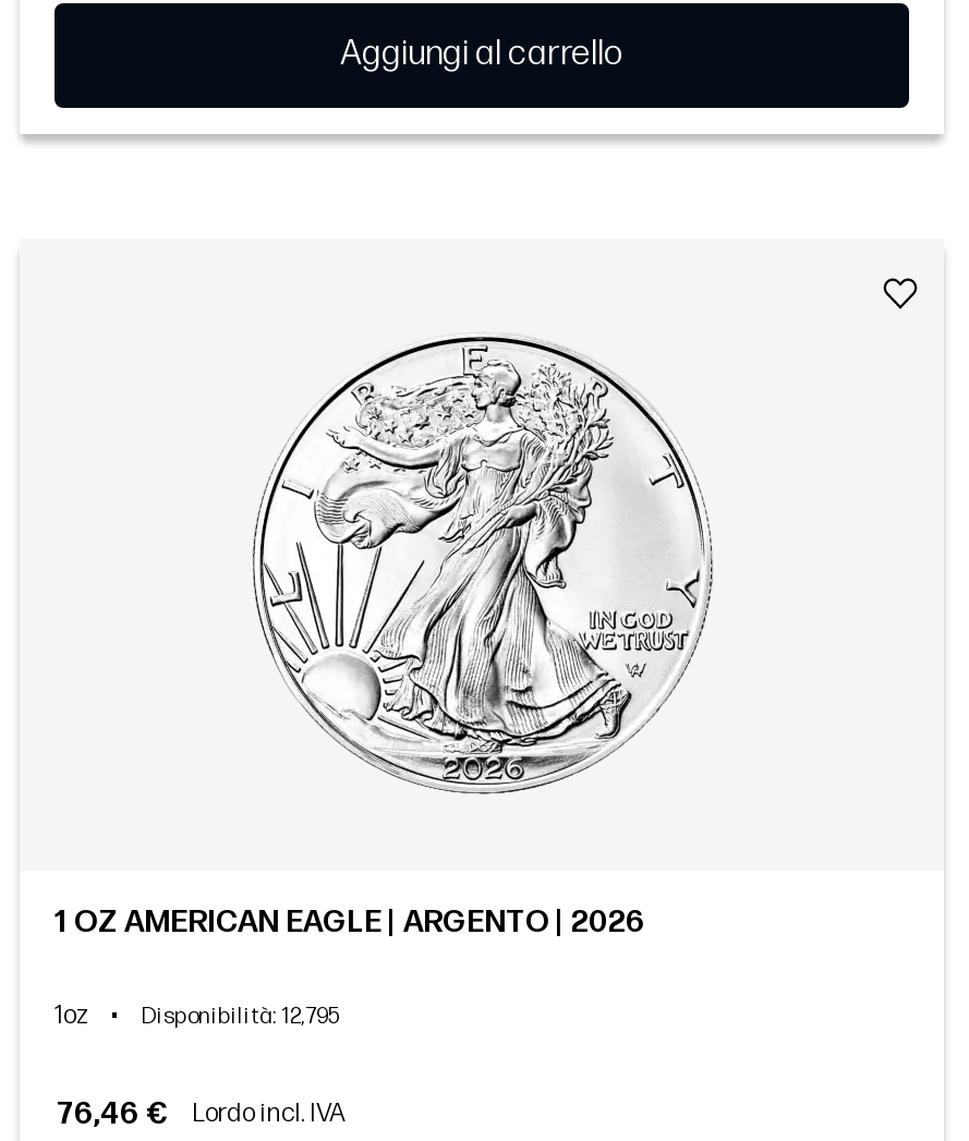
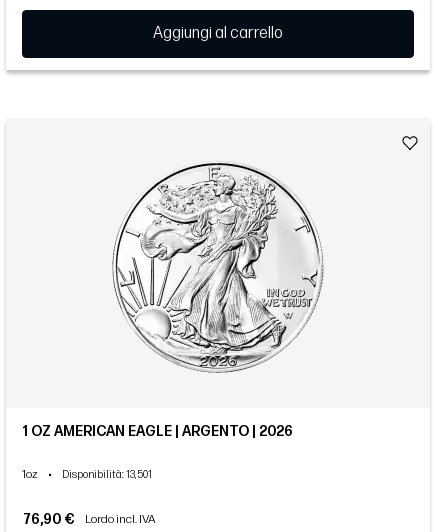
- Disponibilità: 12,795
+ Disponibilità: 13,501

- 76,46 € Lordo incl. IVA
+ 76,90 € Lordo incl. IVA
